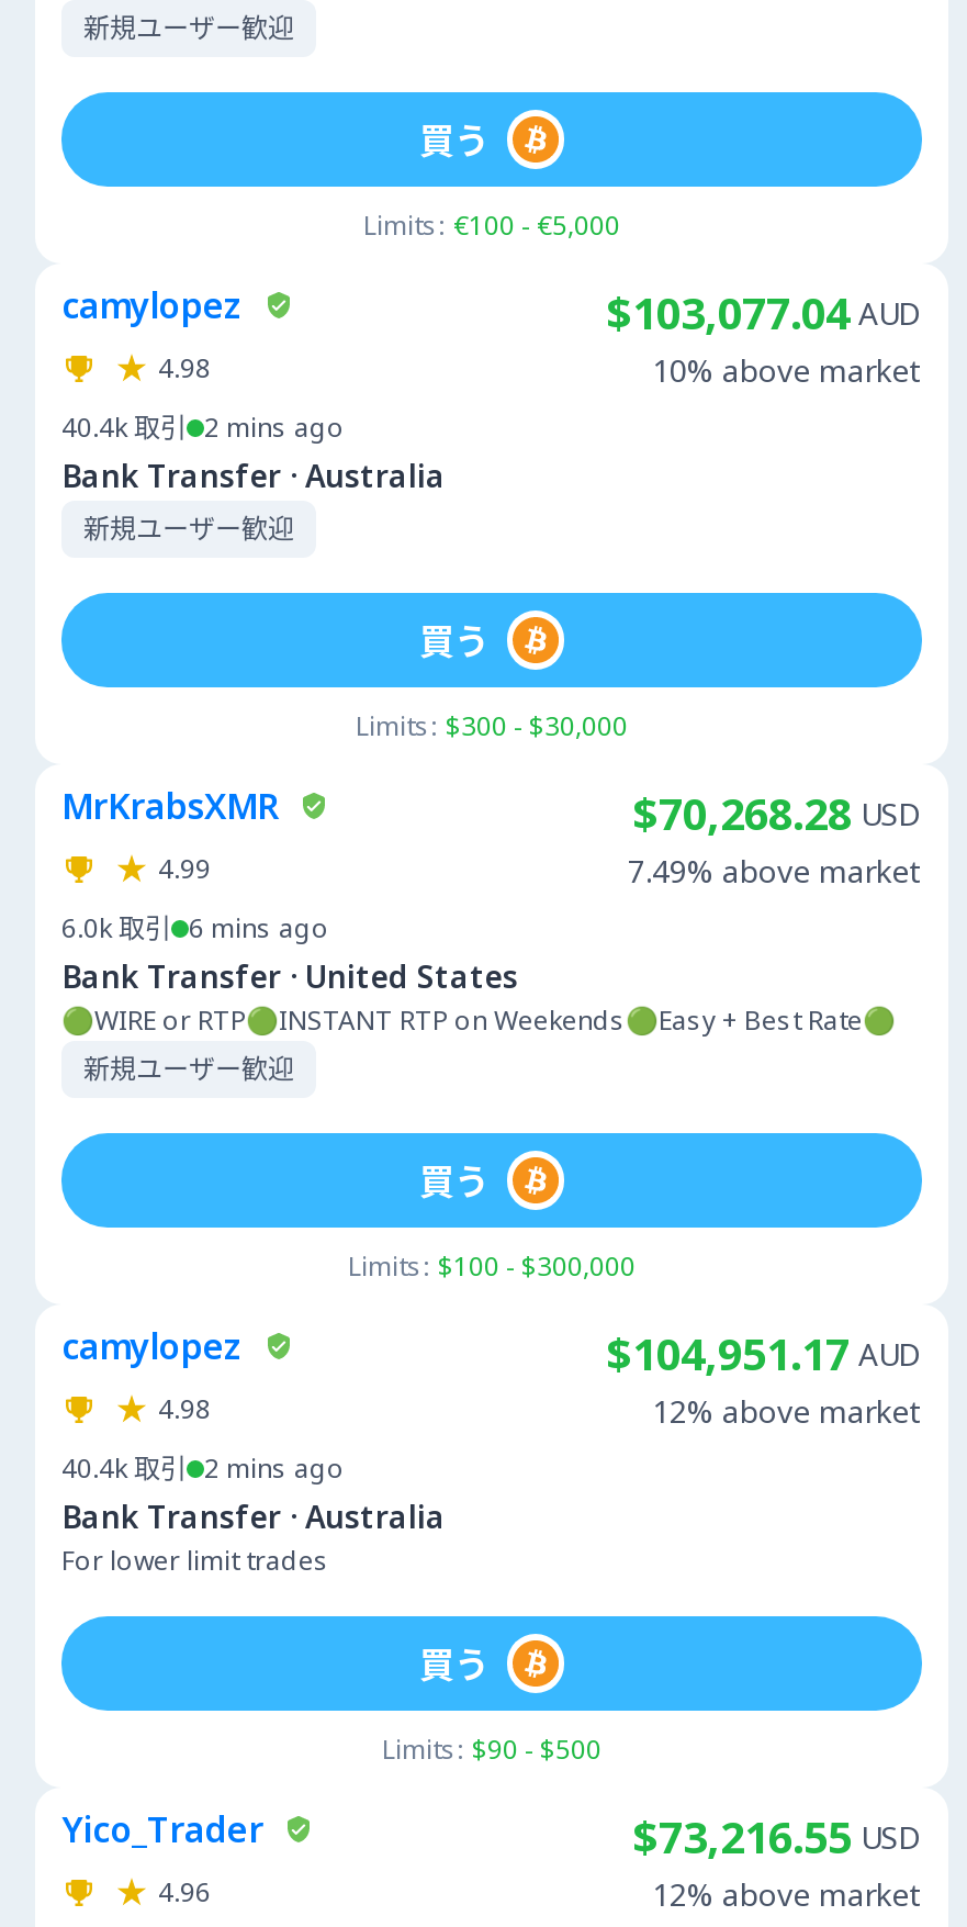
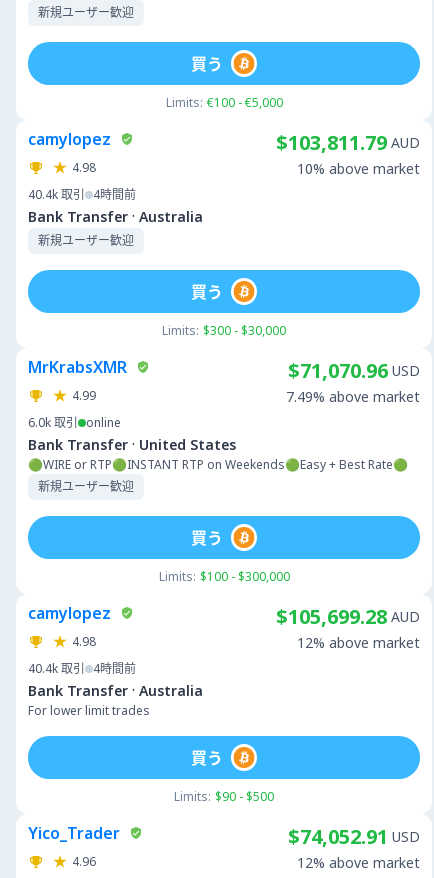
- $103,077.04 AUD
+ $103,811.79 AUD

- 40.4k 取引 2 mins ago
+ 40.4k 取引 4時間前

- $70,268.28 USD
+ $71,070.96 USD

- 6.0k 取引 6 mins ago
+ 6.0k 取引 online

- $104,951.17 AUD
+ $105,699.28 AUD

- 40.4k 取引 2 mins ago
+ 40.4k 取引 4時間前

- $73,216.55 USD
+ $74,052.91 USD
